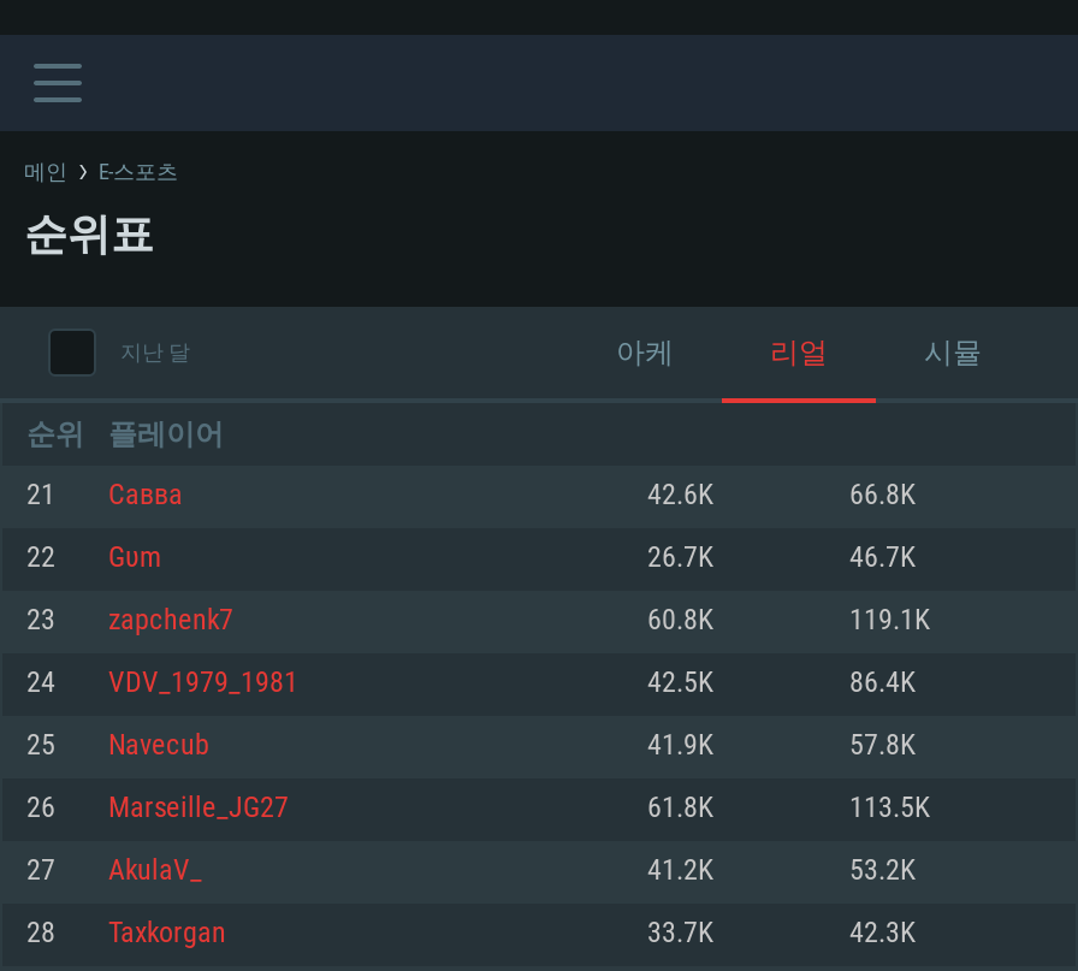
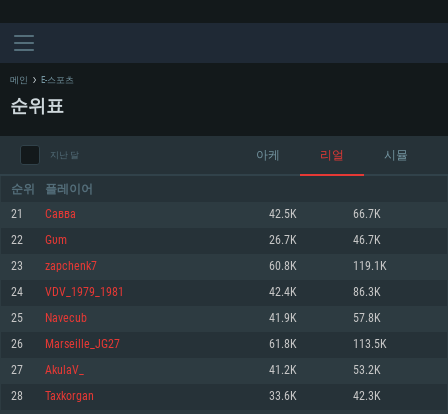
- 42.6K
- 66.8K
+ 42.5K
+ 66.7K

- 42.5K
- 86.4K
+ 42.4K
+ 86.3K

- 33.7K
+ 33.6K
